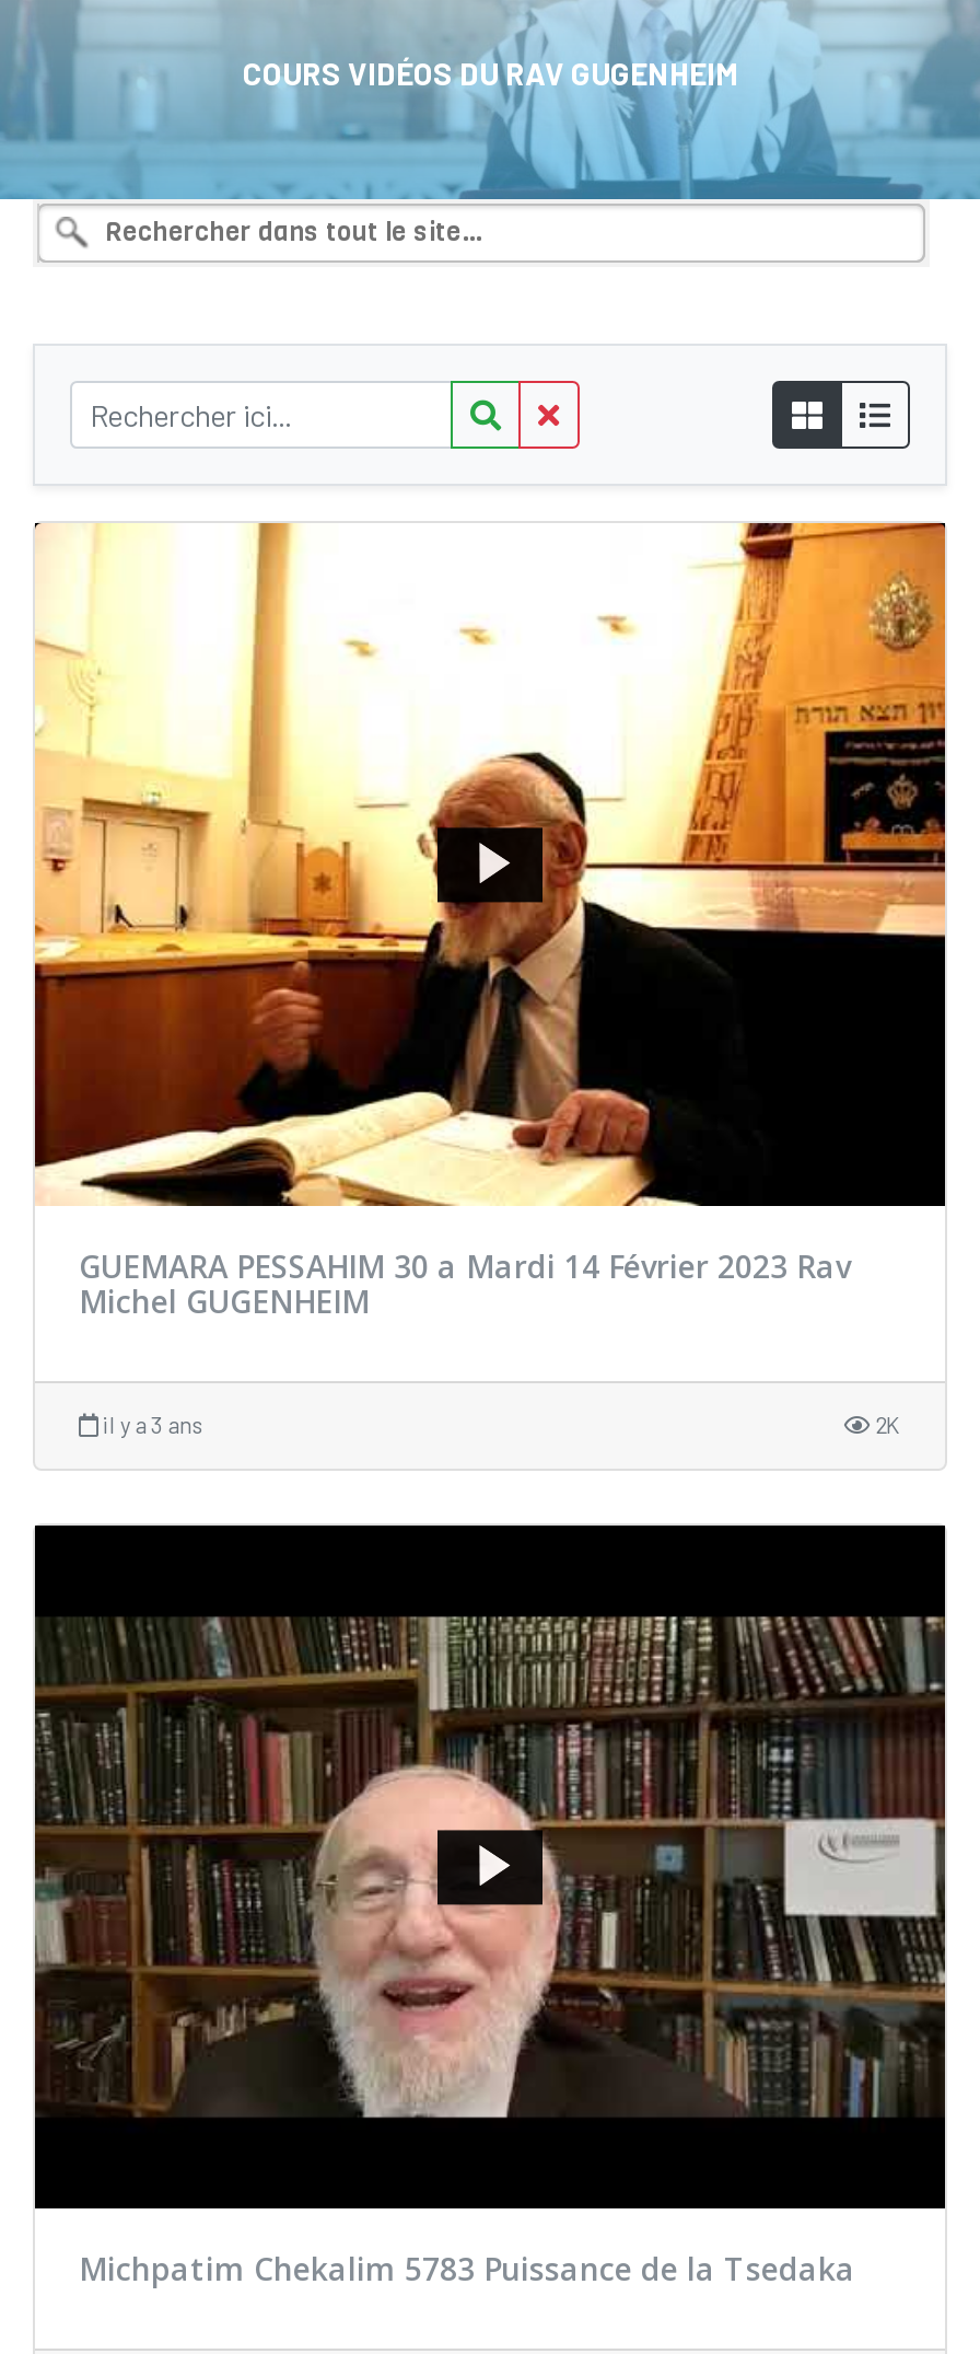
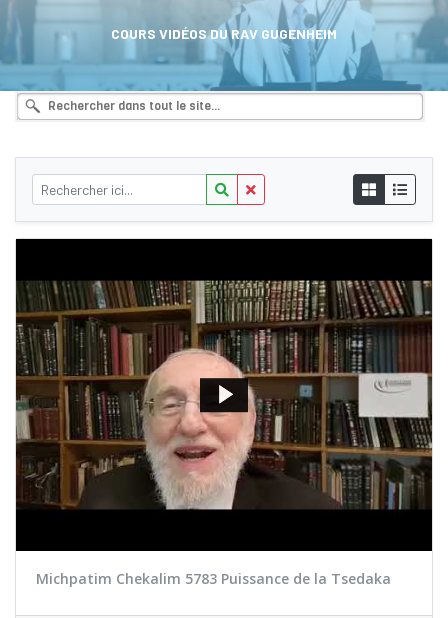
- [image]
- GUEMARA PESSAHIM 30 a Mardi 14 Février 2023 Rav
- Michel GUGENHEIM
- il y a 3 ans
- 2K
